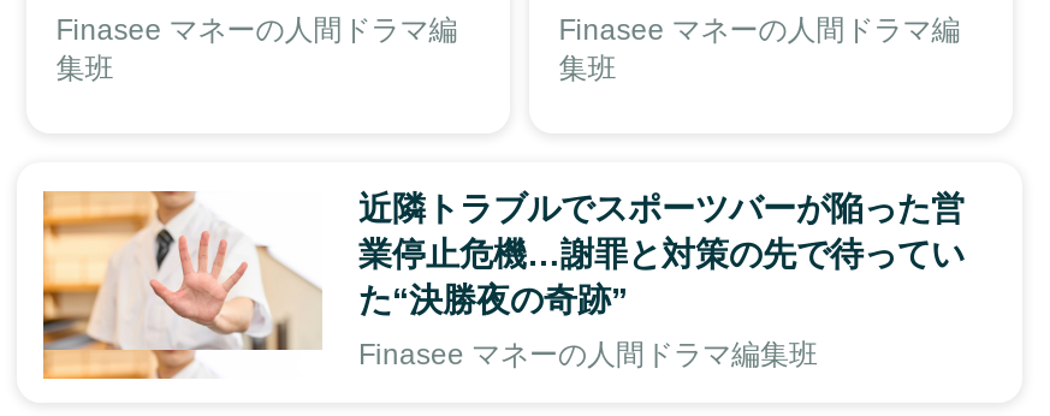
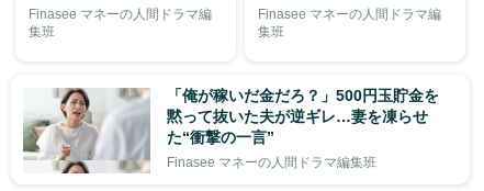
- [image]
- 近隣トラブルでスポーツバーが陥った営
- 業停止危機…謝罪と対策の先で待ってい
- た“決勝夜の奇跡”
+ [image]
+ 「俺が稼いだ金だろ？」500円玉貯金を
+ 黙って抜いた夫が逆ギレ…妻を凍らせ
+ た“衝撃の一言”
